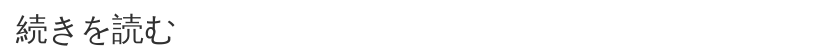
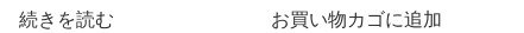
+ お買い物カゴに追加
